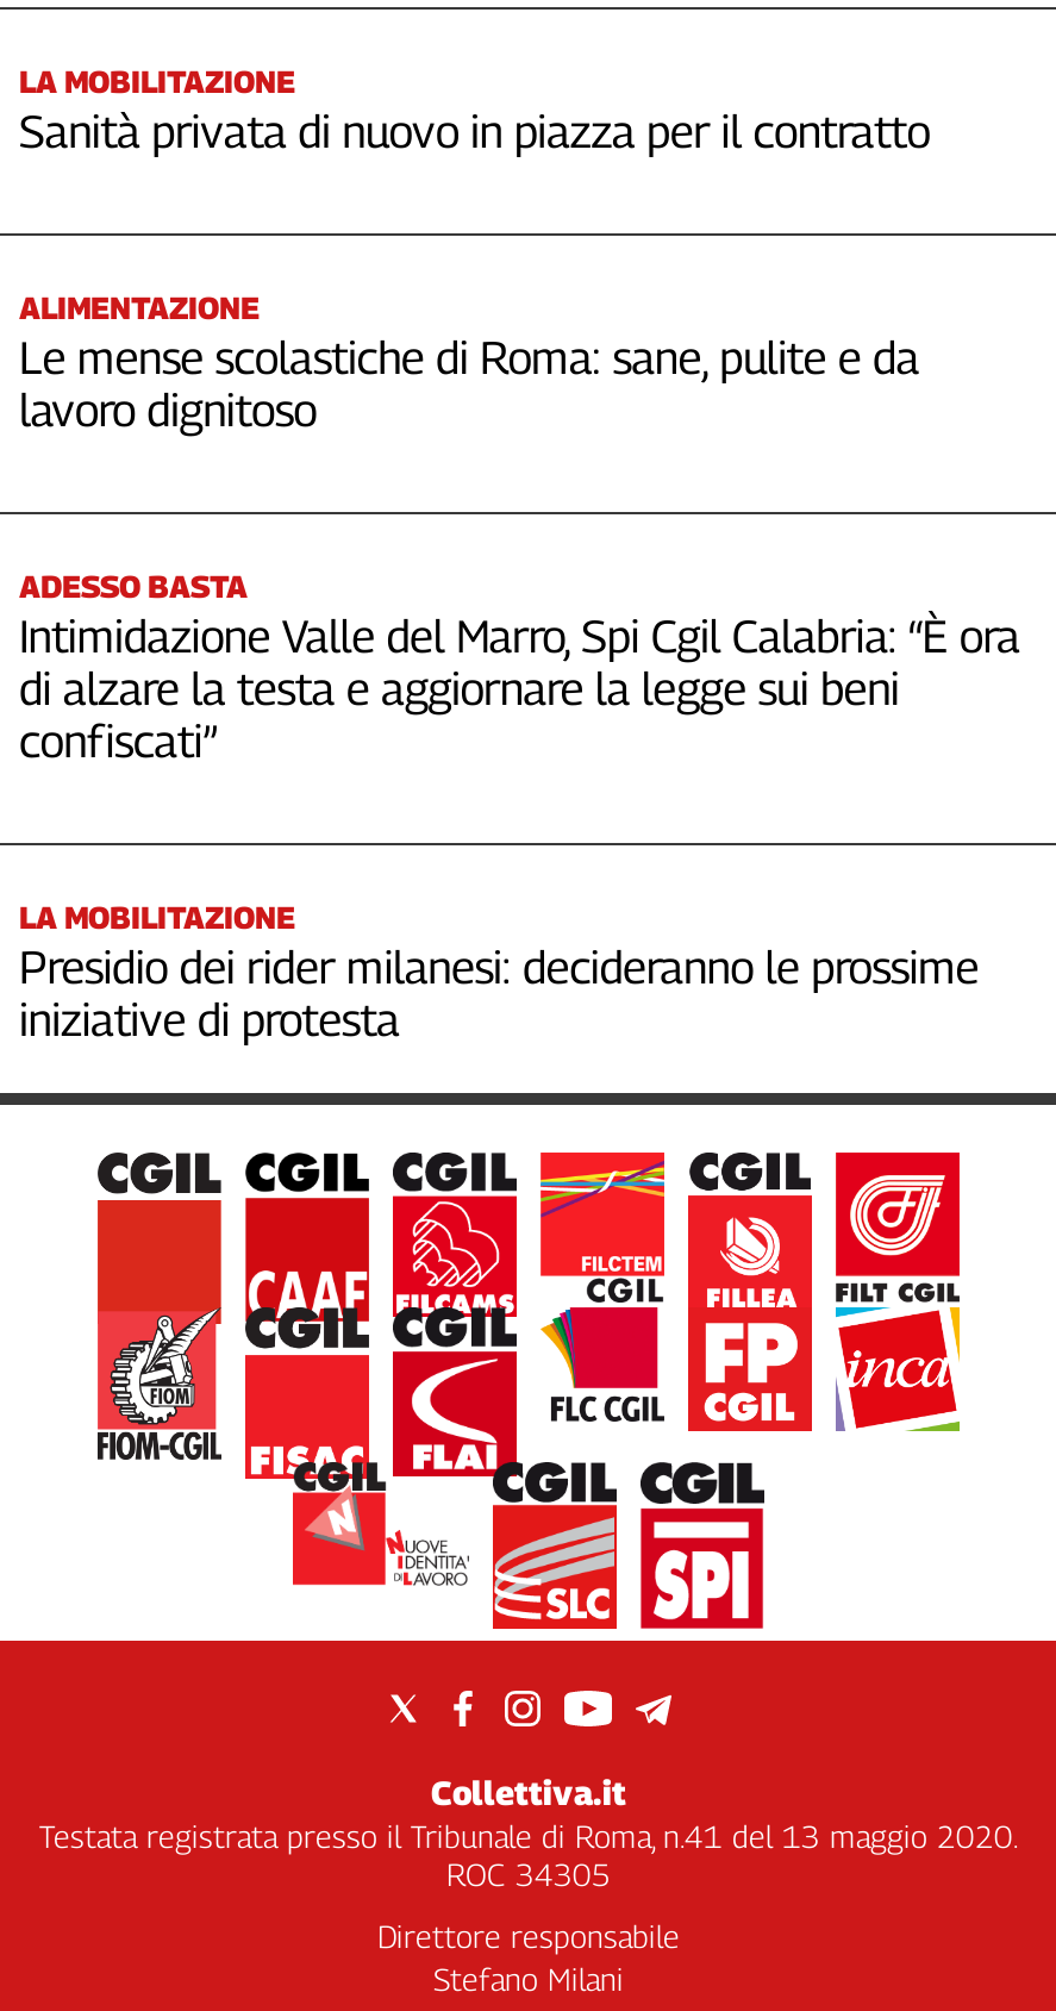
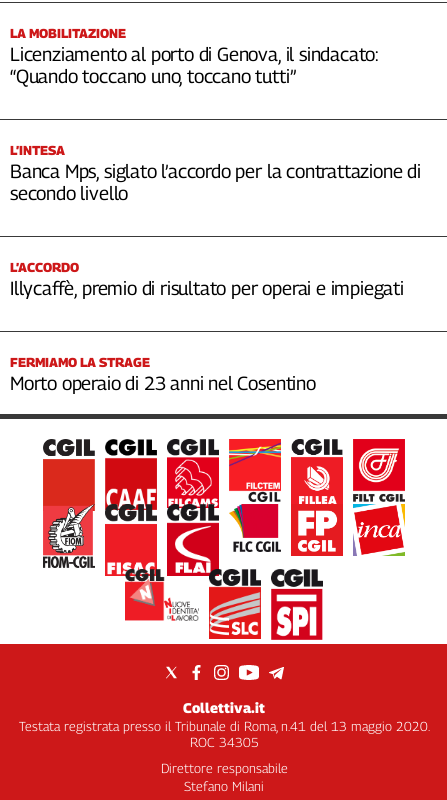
- Sanità privata di nuovo in piazza per il contratto
+ Licenziamento al porto di Genova, il sindacato:
+ “Quando toccano uno, toccano tutti”

- ALIMENTAZIONE
- Le mense scolastiche di Roma: sane, pulite e da
- lavoro dignitoso
+ L’INTESA
+ Banca Mps, siglato l’accordo per la contrattazione di
+ secondo livello

- ADESSO BASTA
- Intimidazione Valle del Marro, Spi Cgil Calabria: “È ora
- di alzare la testa e aggiornare la legge sui beni
- confiscati”
+ L’ACCORDO
+ Illycaffè, premio di risultato per operai e impiegati

- LA MOBILITAZIONE
- Presidio dei rider milanesi: decideranno le prossime
- iniziative di protesta
+ FERMIAMO LA STRAGE
+ Morto operaio di 23 anni nel Cosentino
